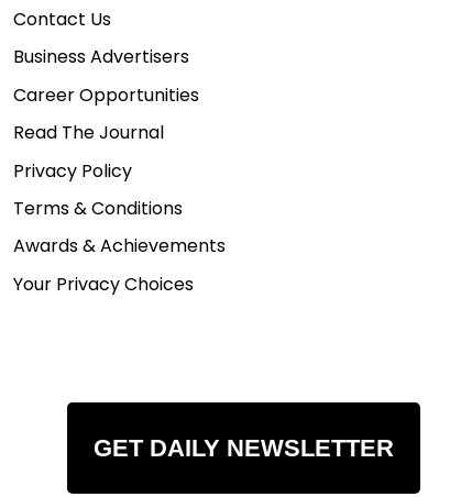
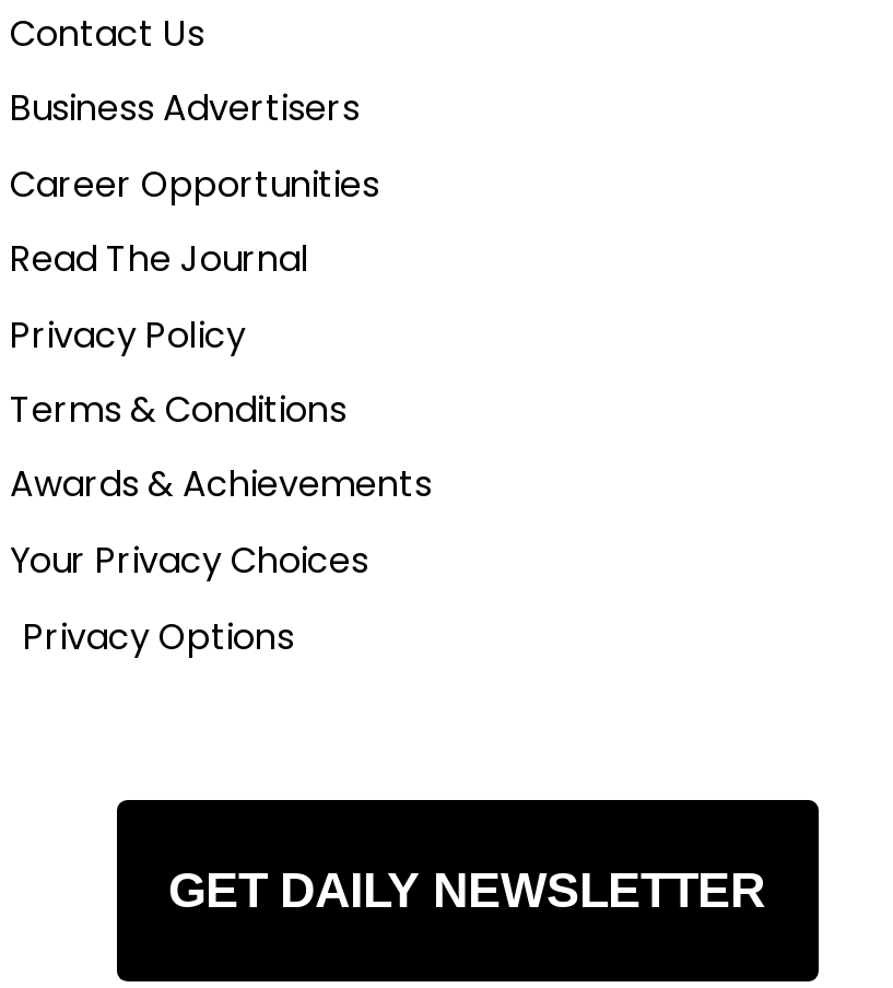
+ Privacy Options
